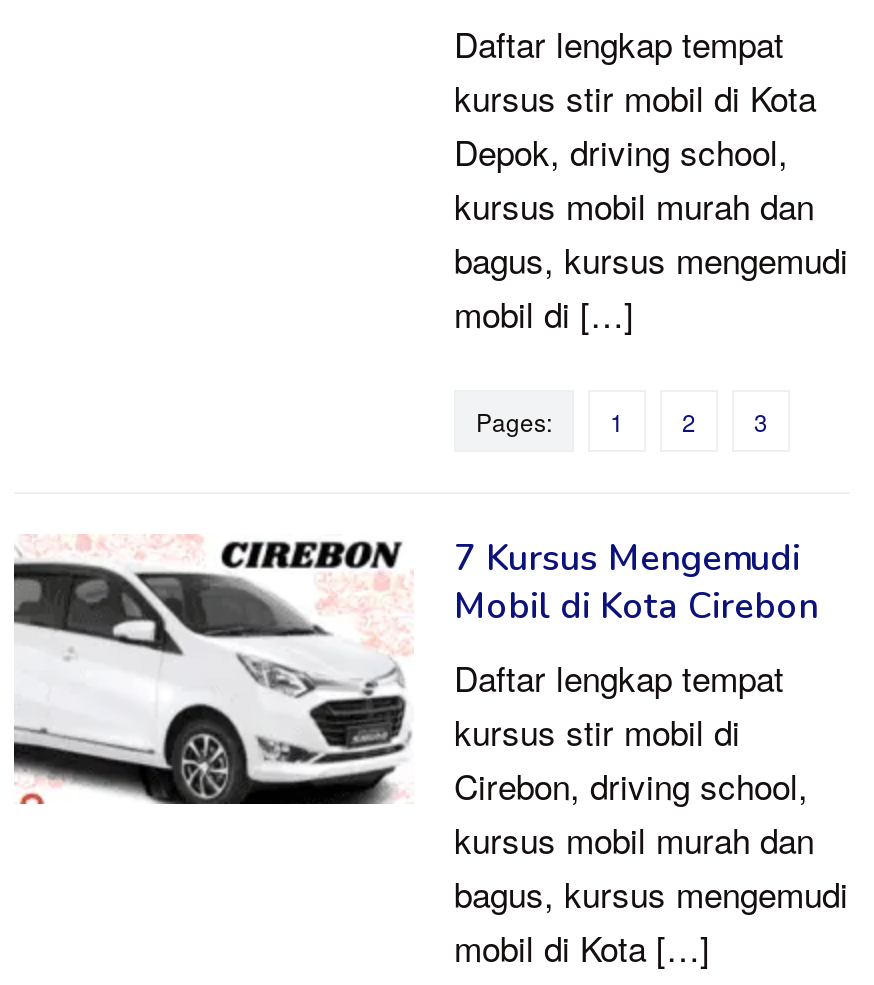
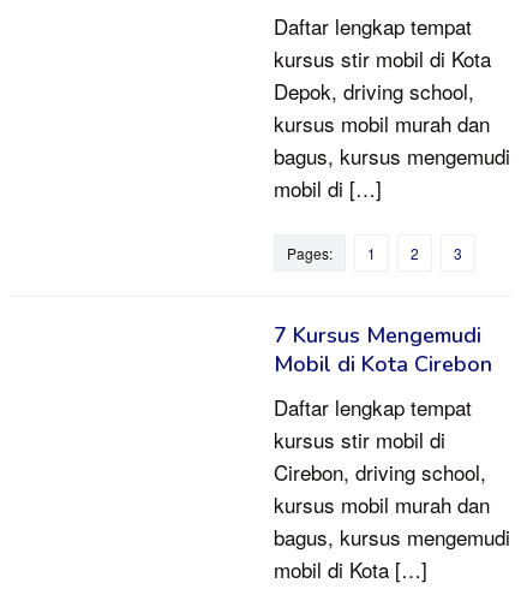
- [image]
